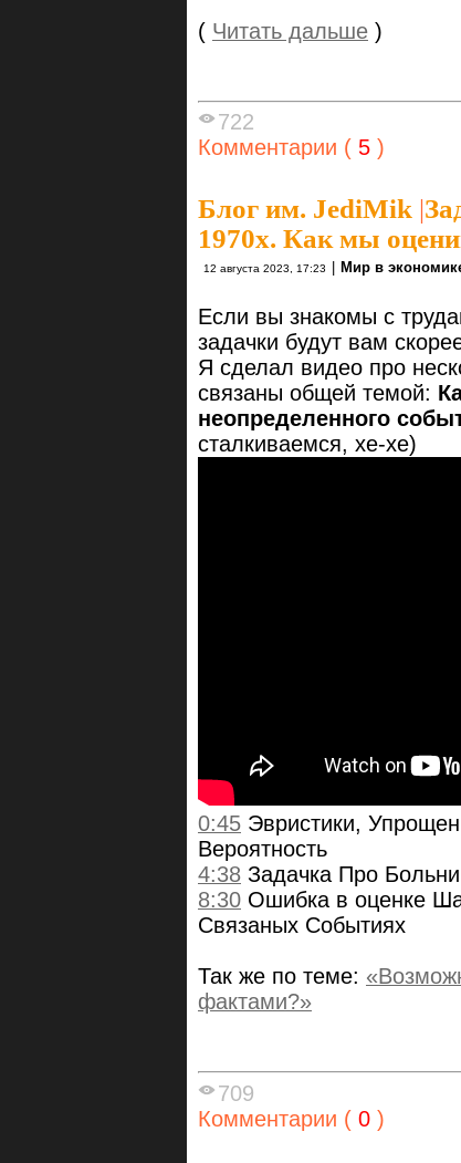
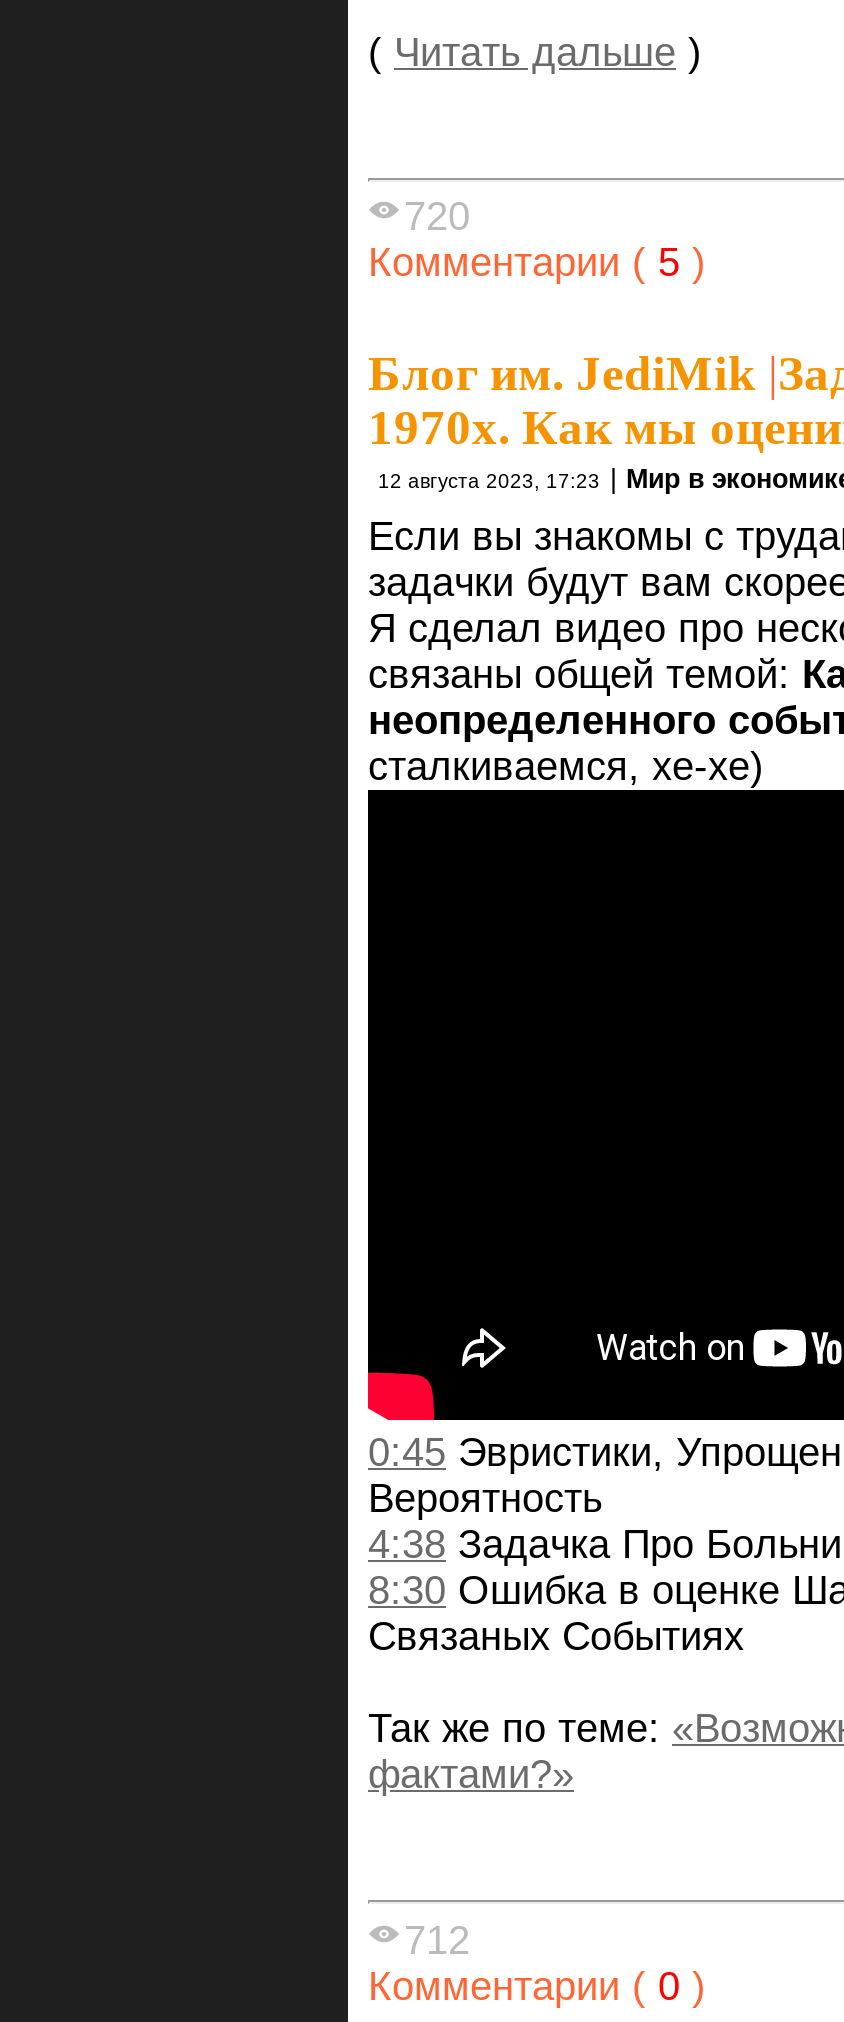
- 722
+ 720

- 709
+ 712
